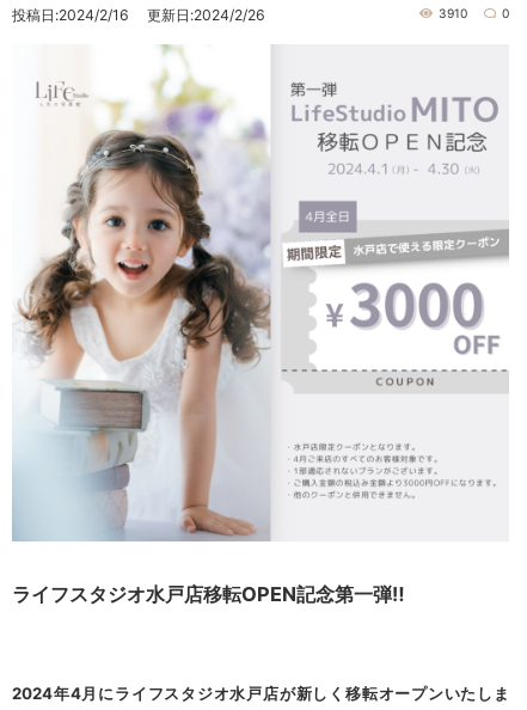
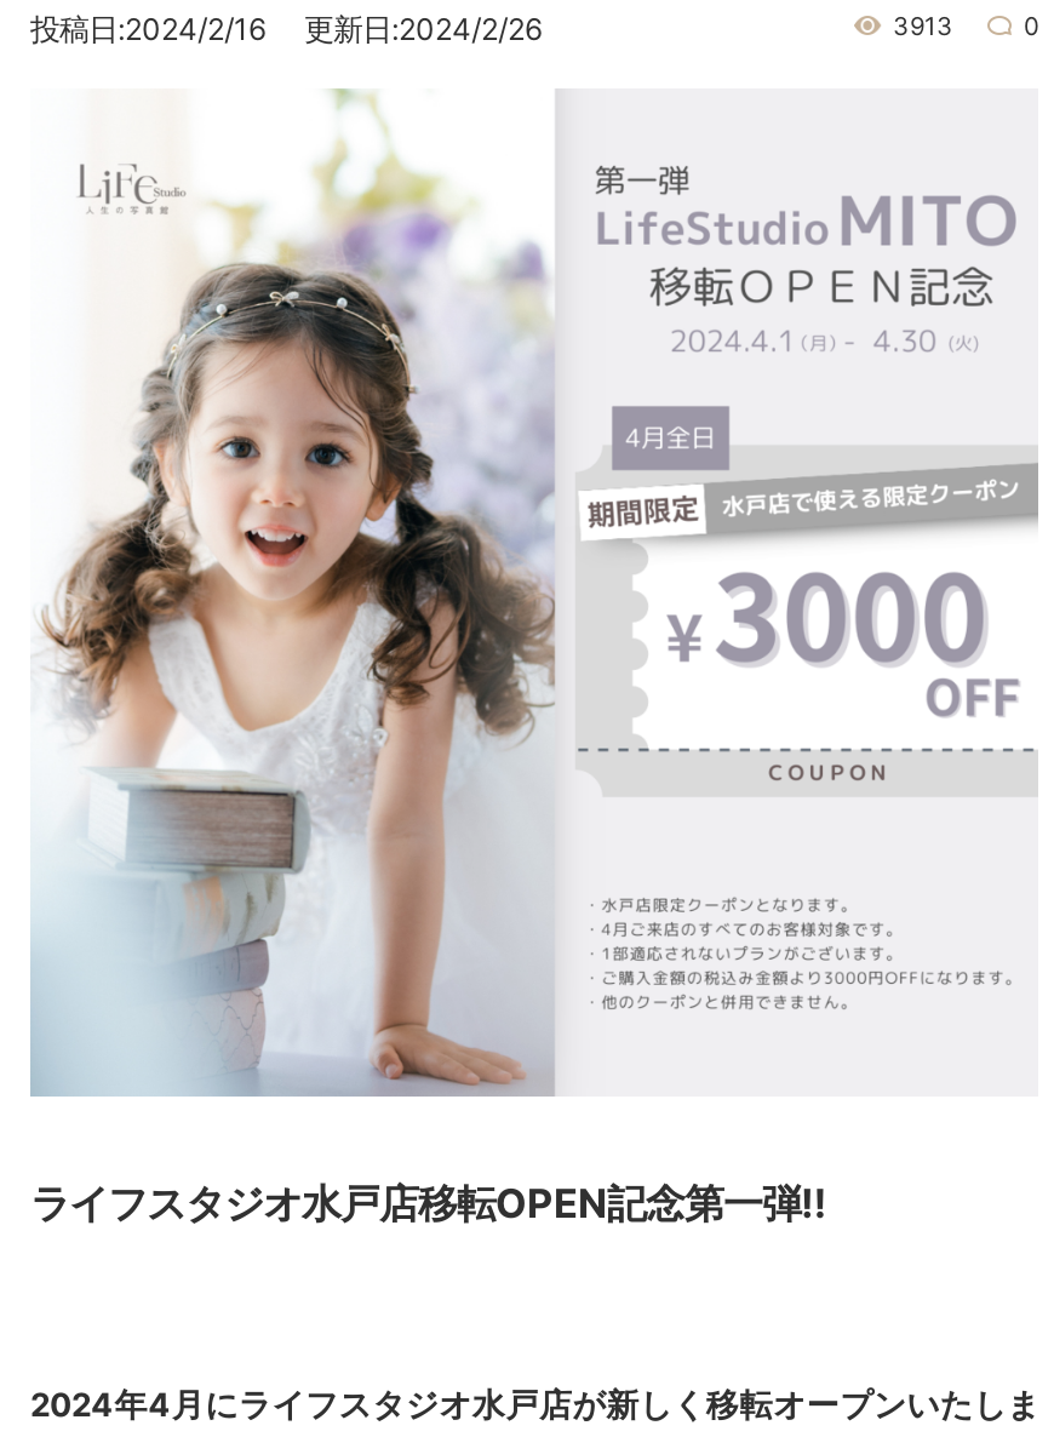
- 3910
+ 3913
